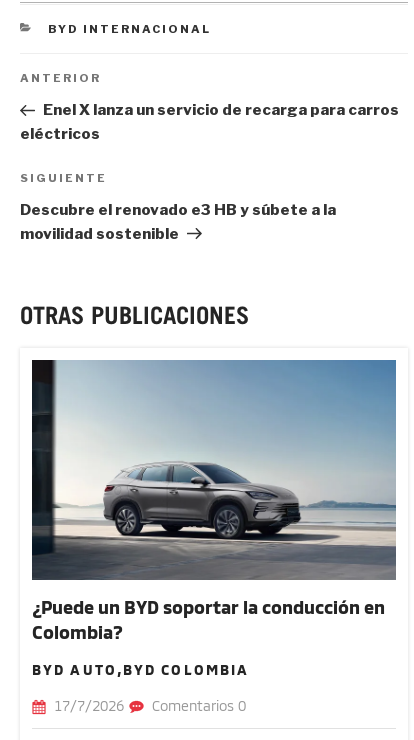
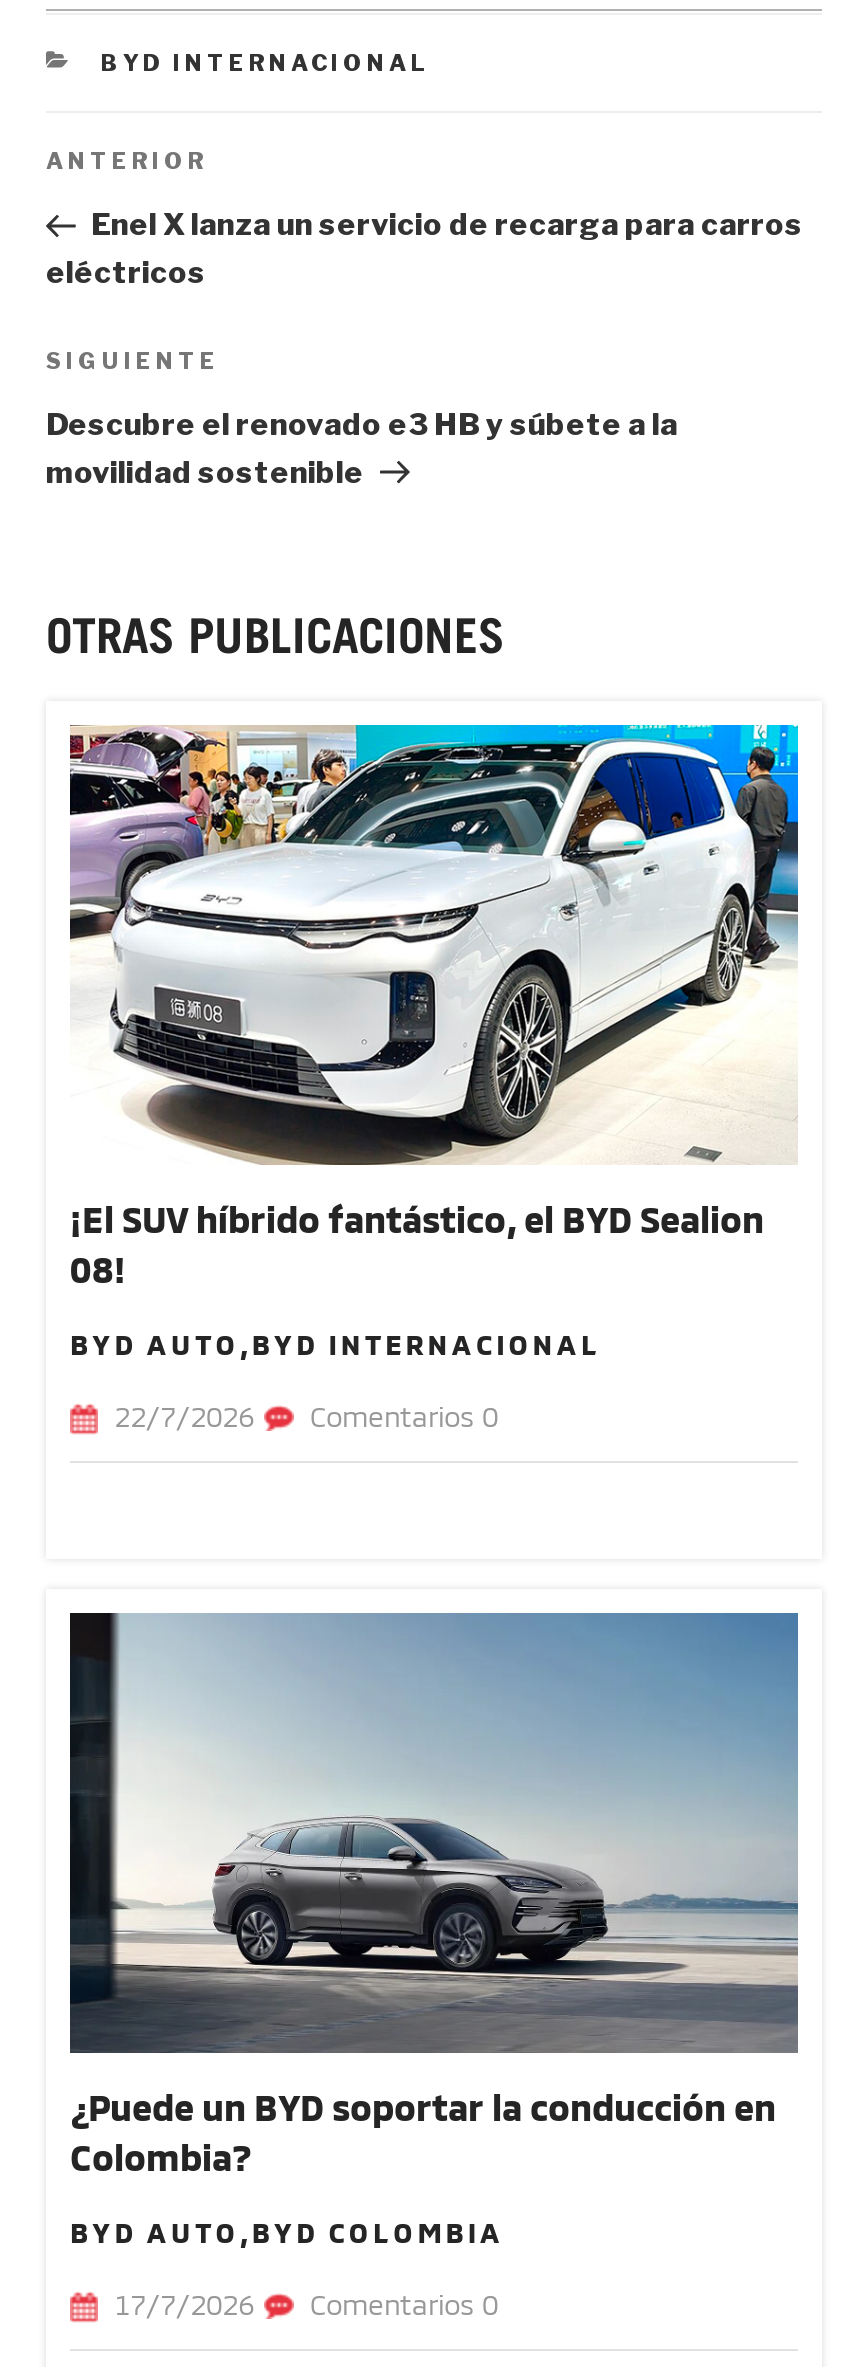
+ [image]
+ ¡El SUV híbrido fantástico, el BYD Sealion
+ 08!
+ BYD AUTO,BYD INTERNACIONAL
+ 22/7/2026
+ Comentarios 0
